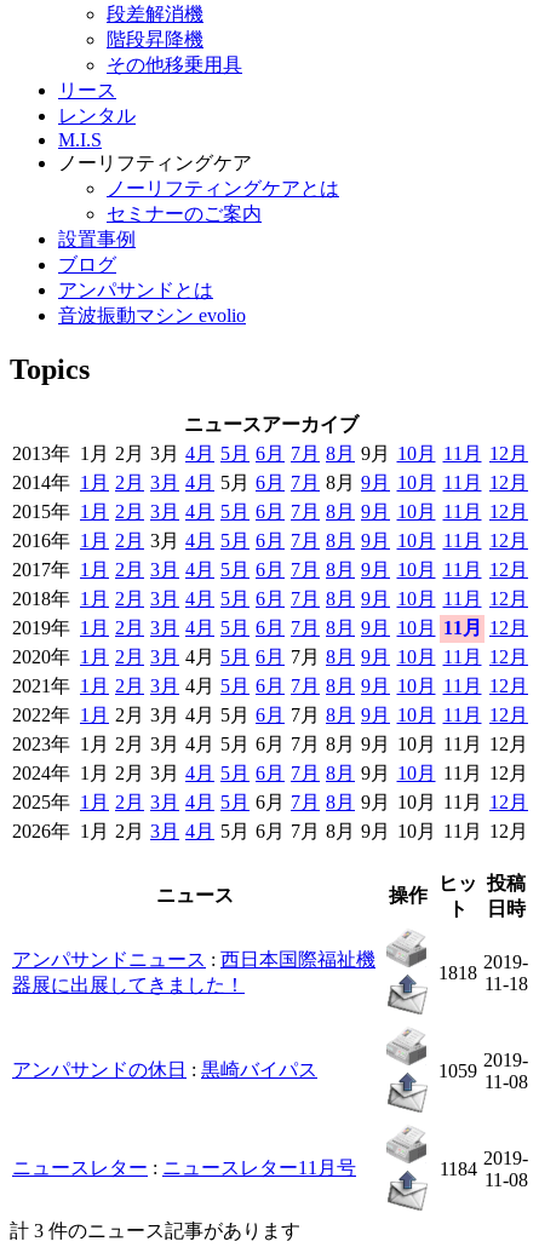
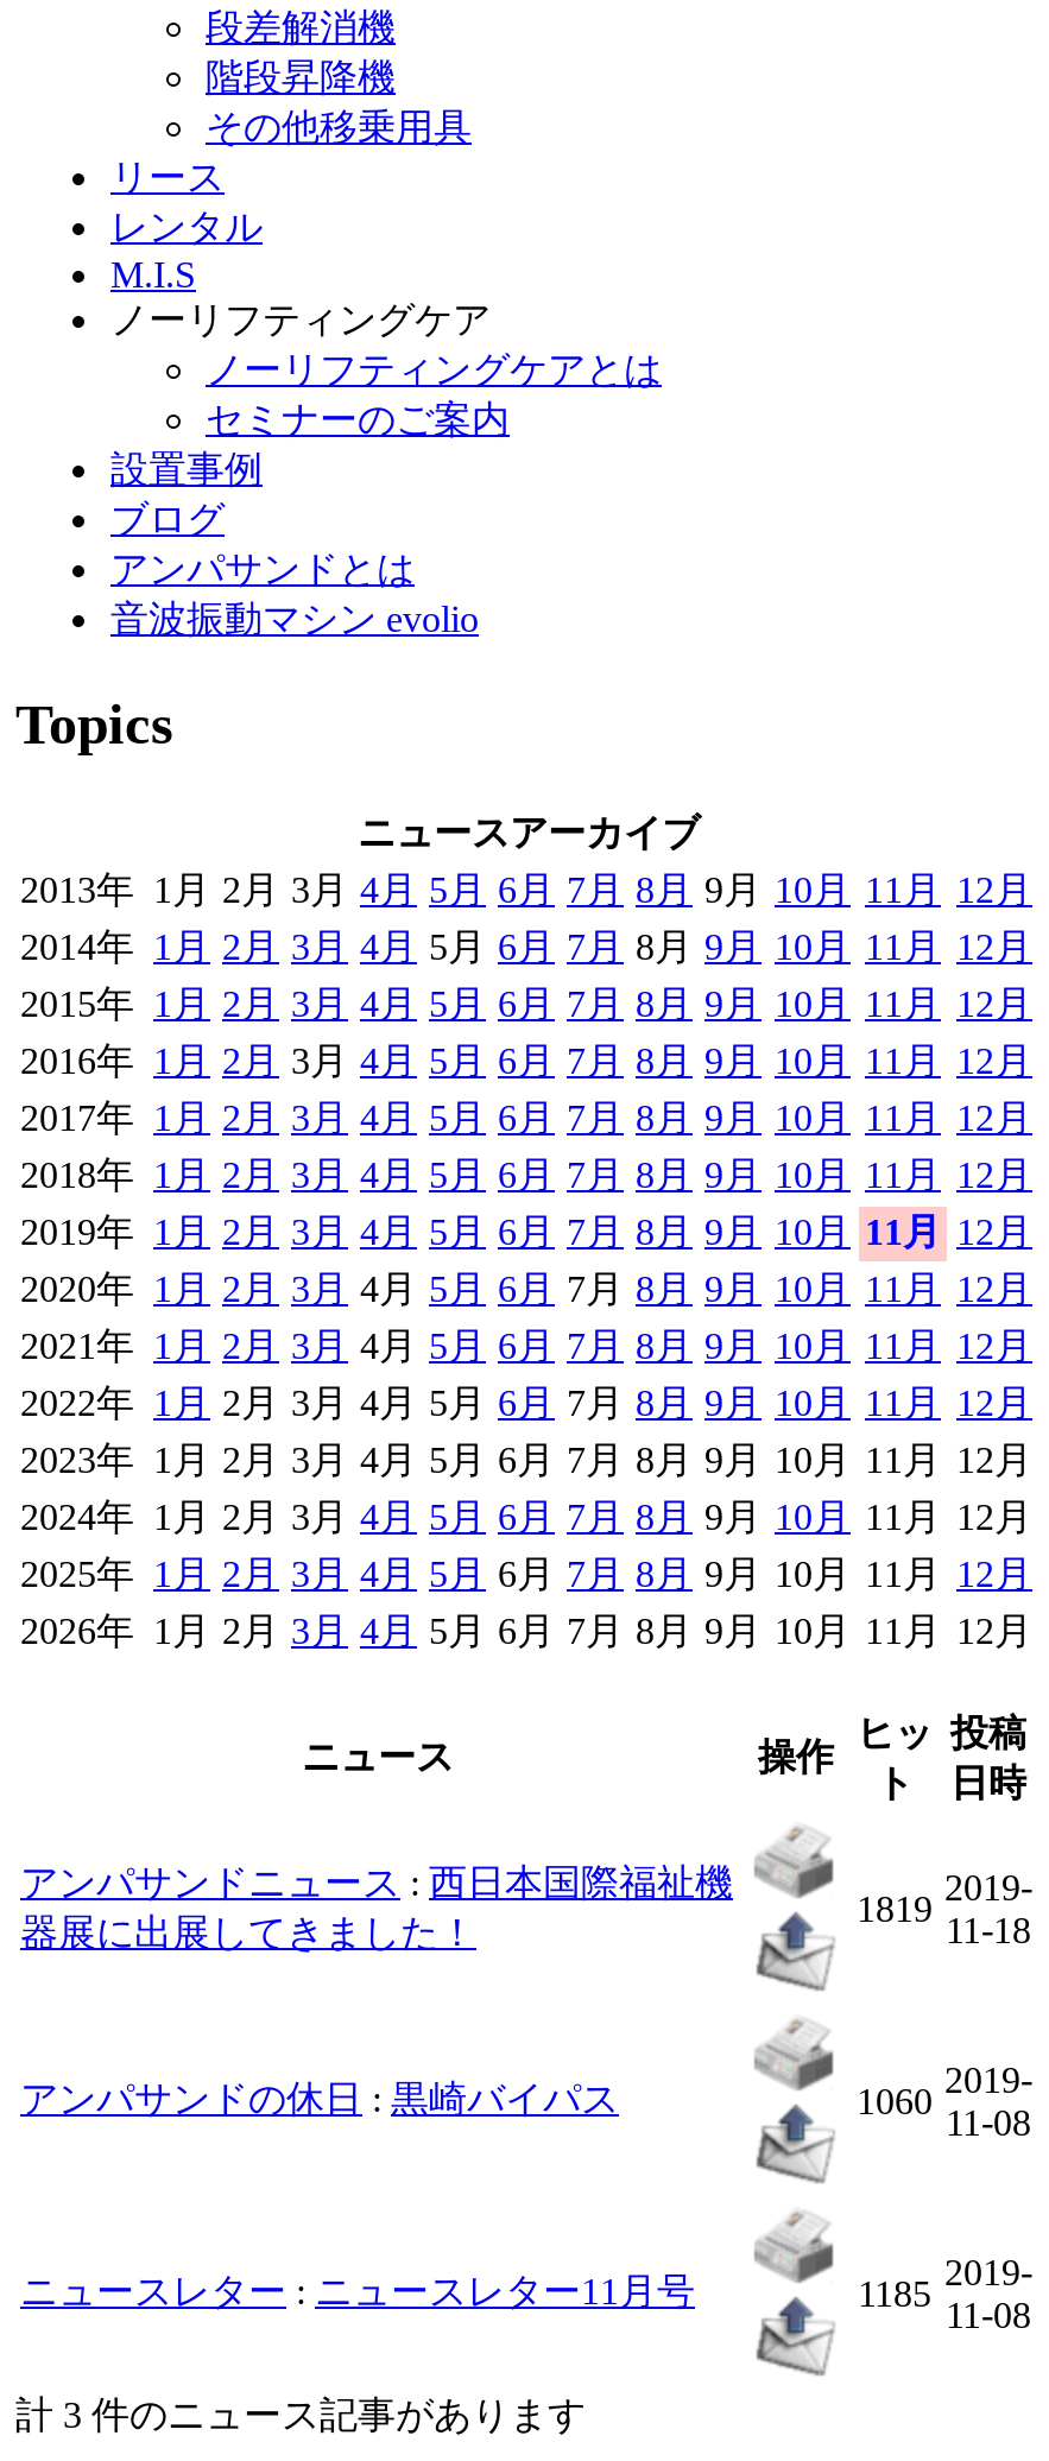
- 1818
+ 1819

- 1059
+ 1060

- 1184
+ 1185
